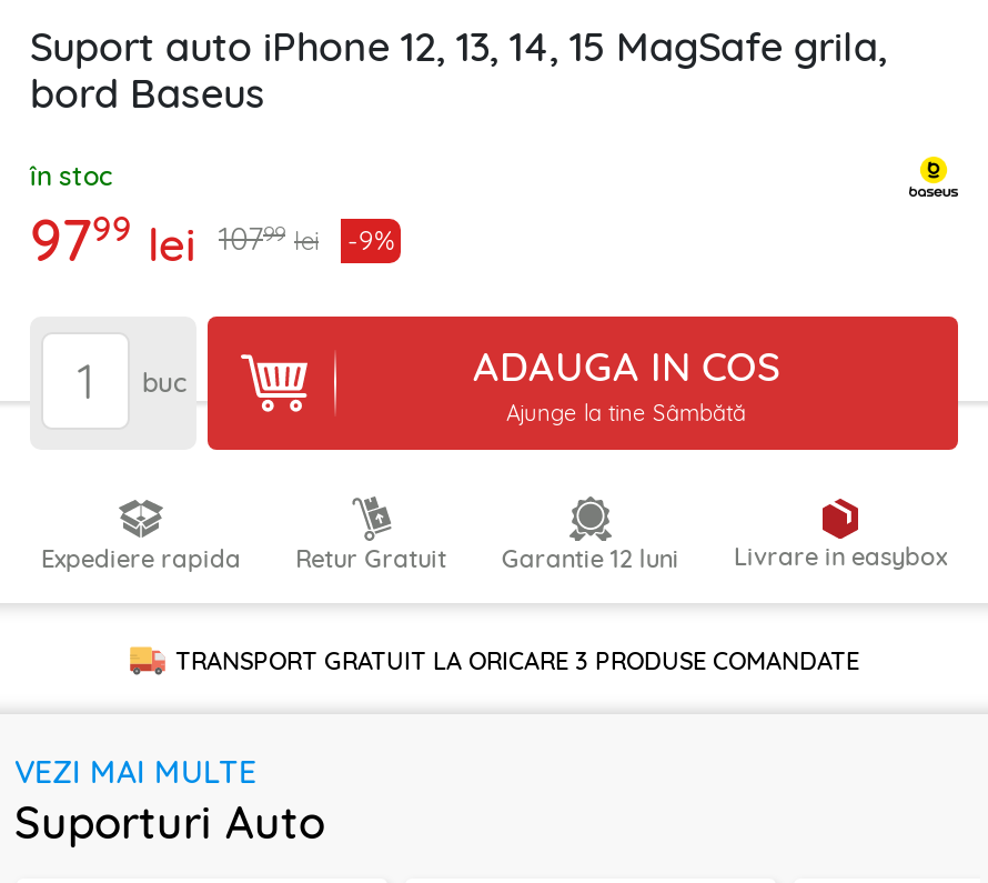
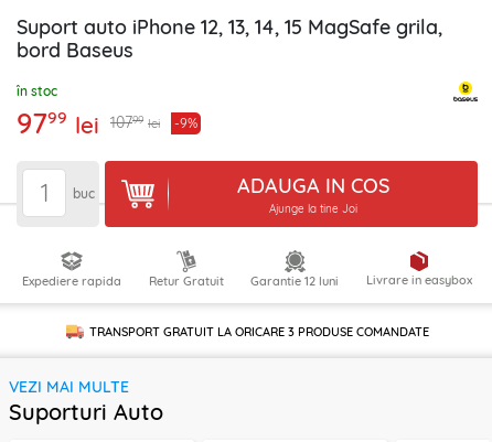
- Ajunge la tine Sâmbătă
+ Ajunge la tine Joi
